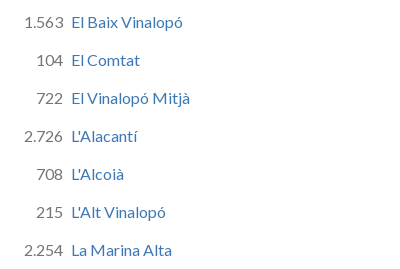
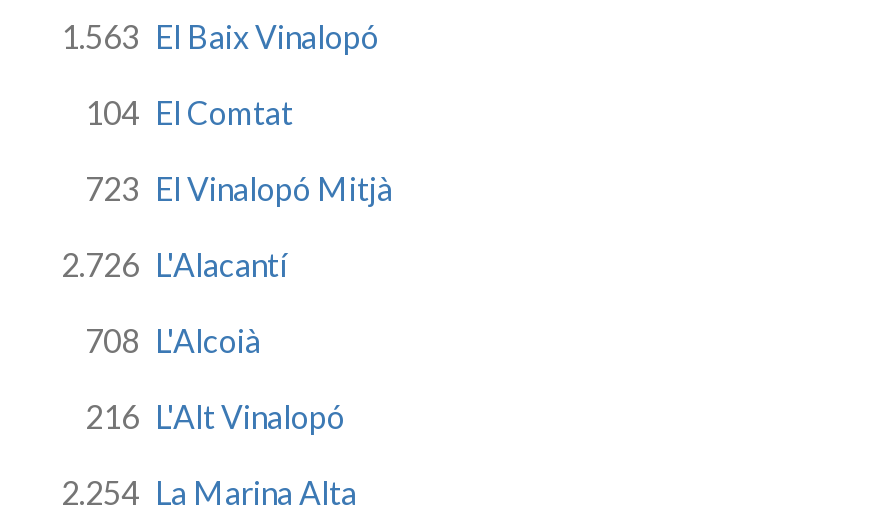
- 722 El Vinalopó Mitjà
+ 723 El Vinalopó Mitjà

- 215 L'Alt Vinalopó
+ 216 L'Alt Vinalopó
